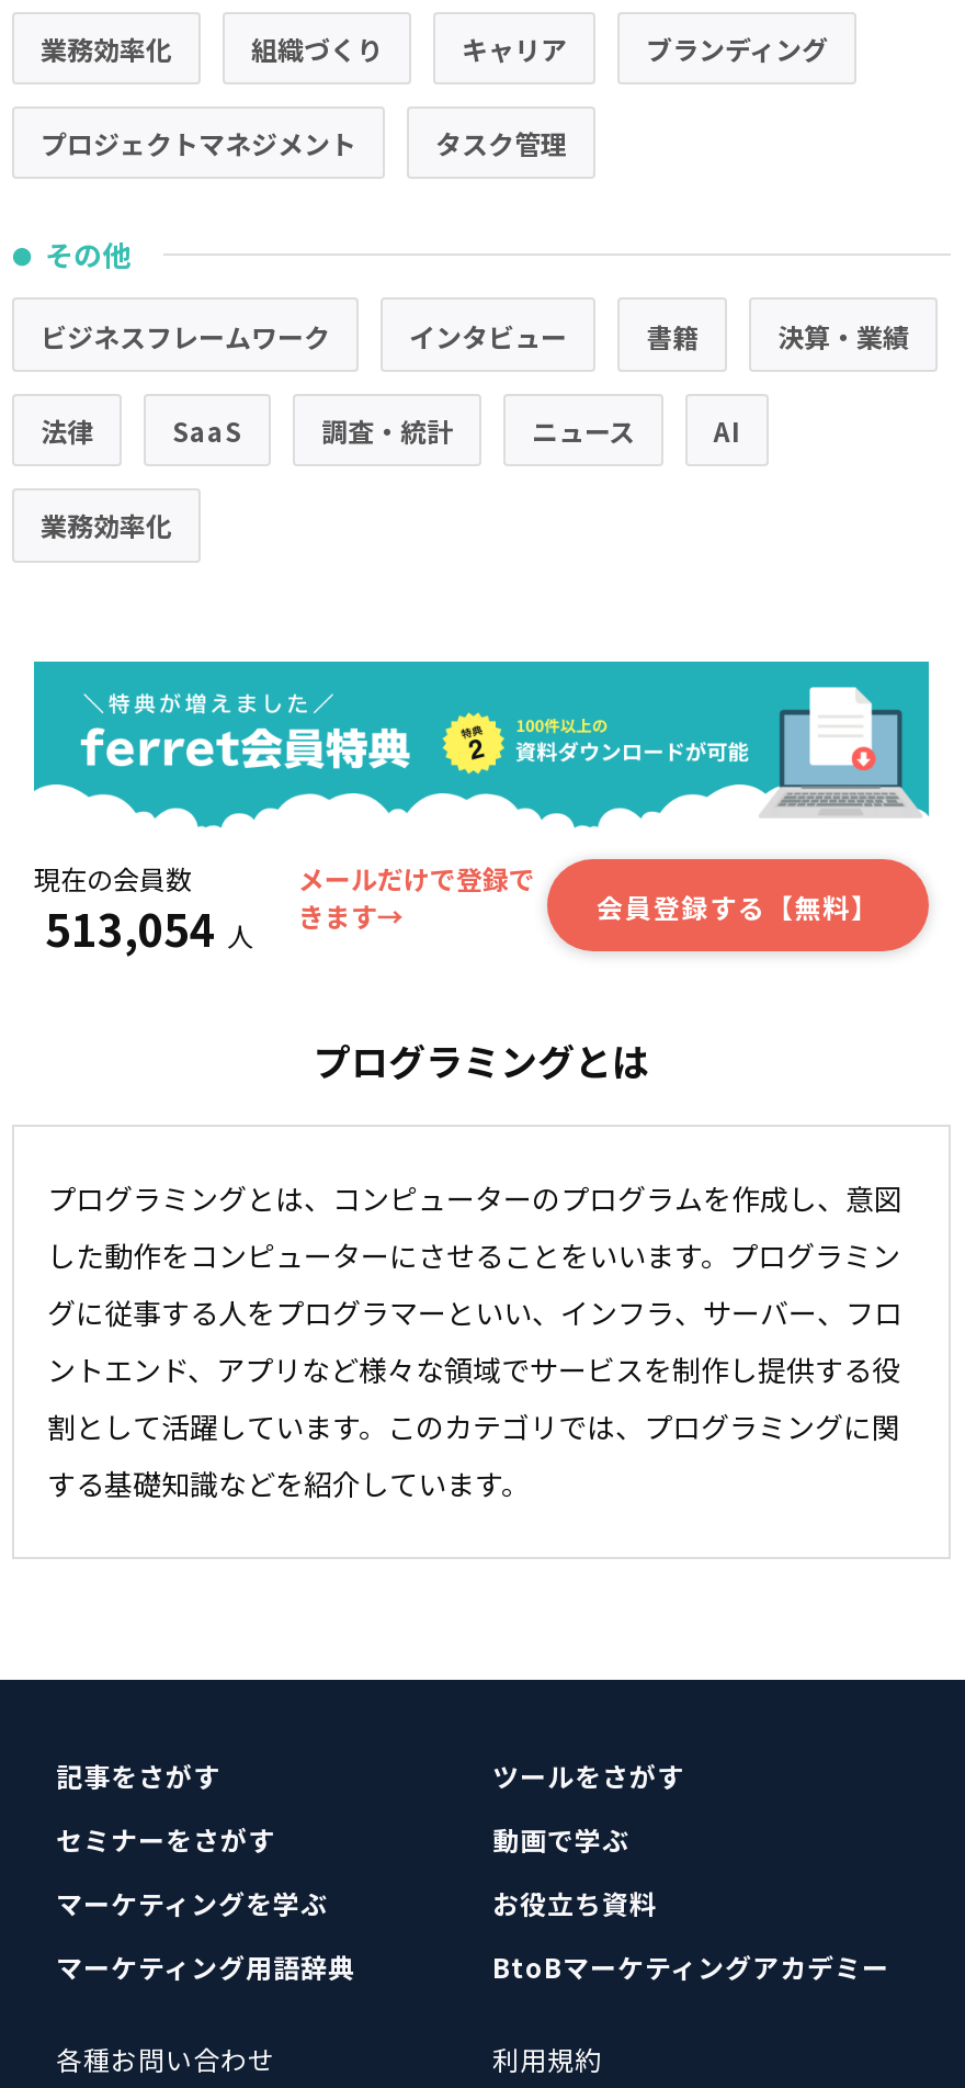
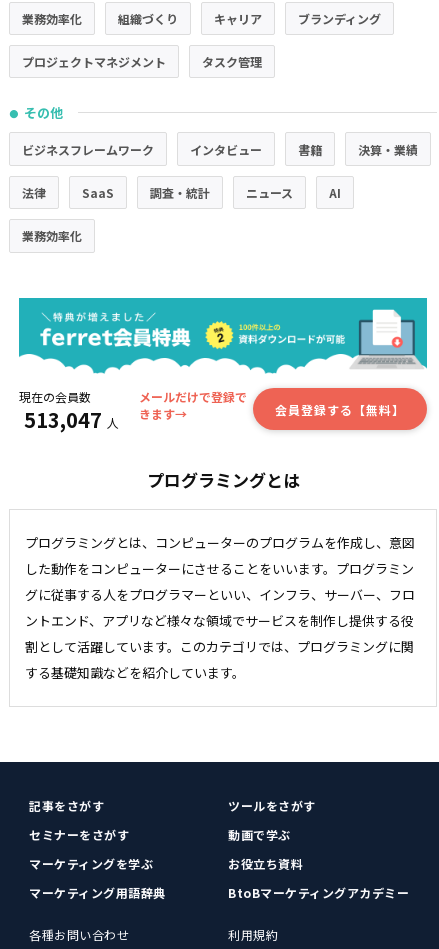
- 513,054 人
+ 513,047 人
